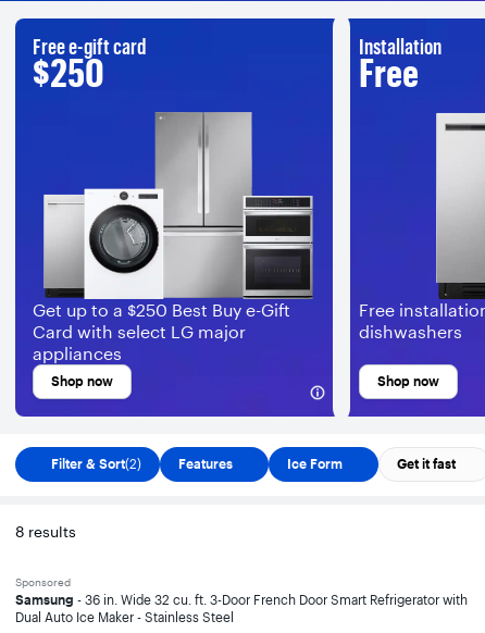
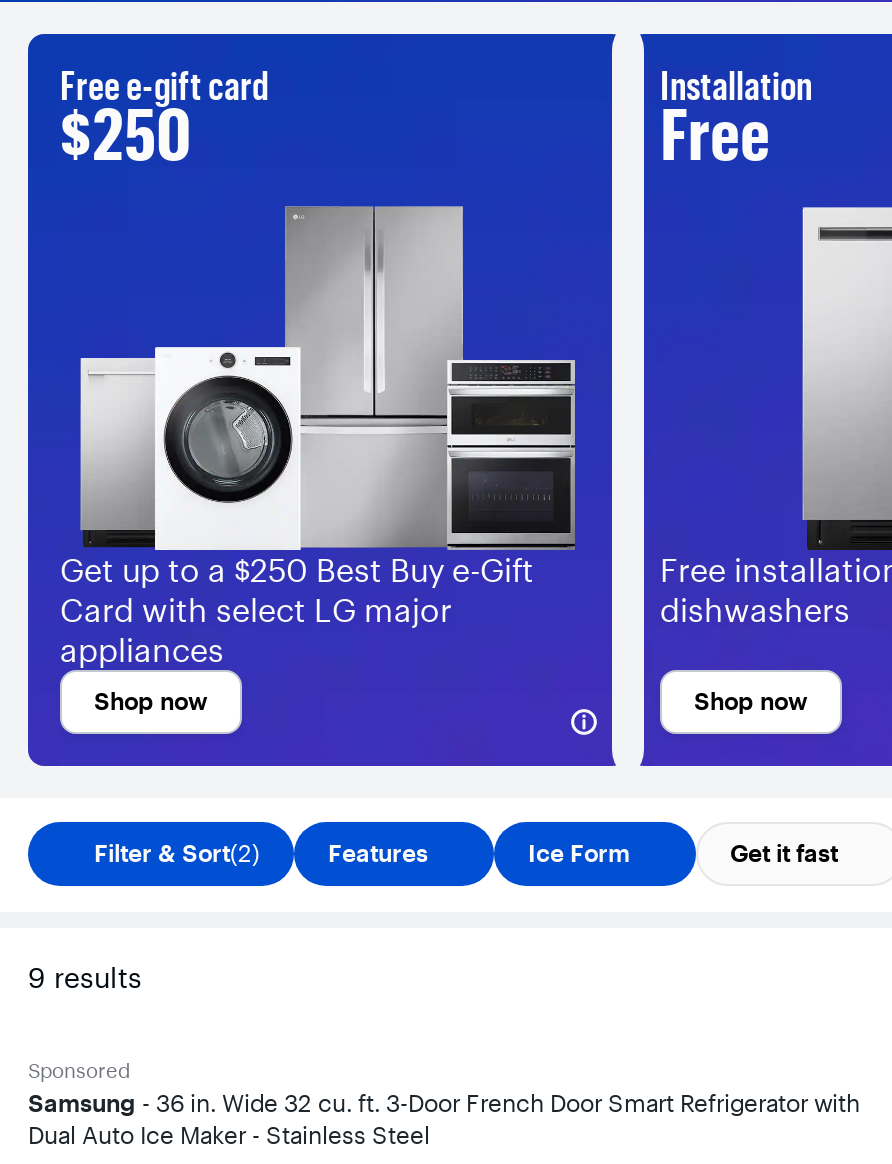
- 8 results
+ 9 results
